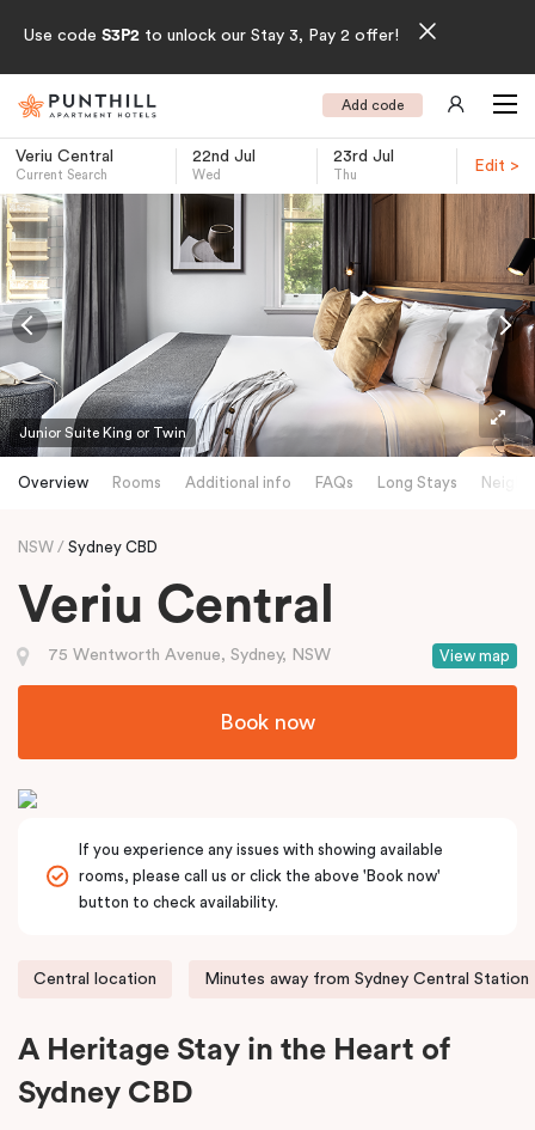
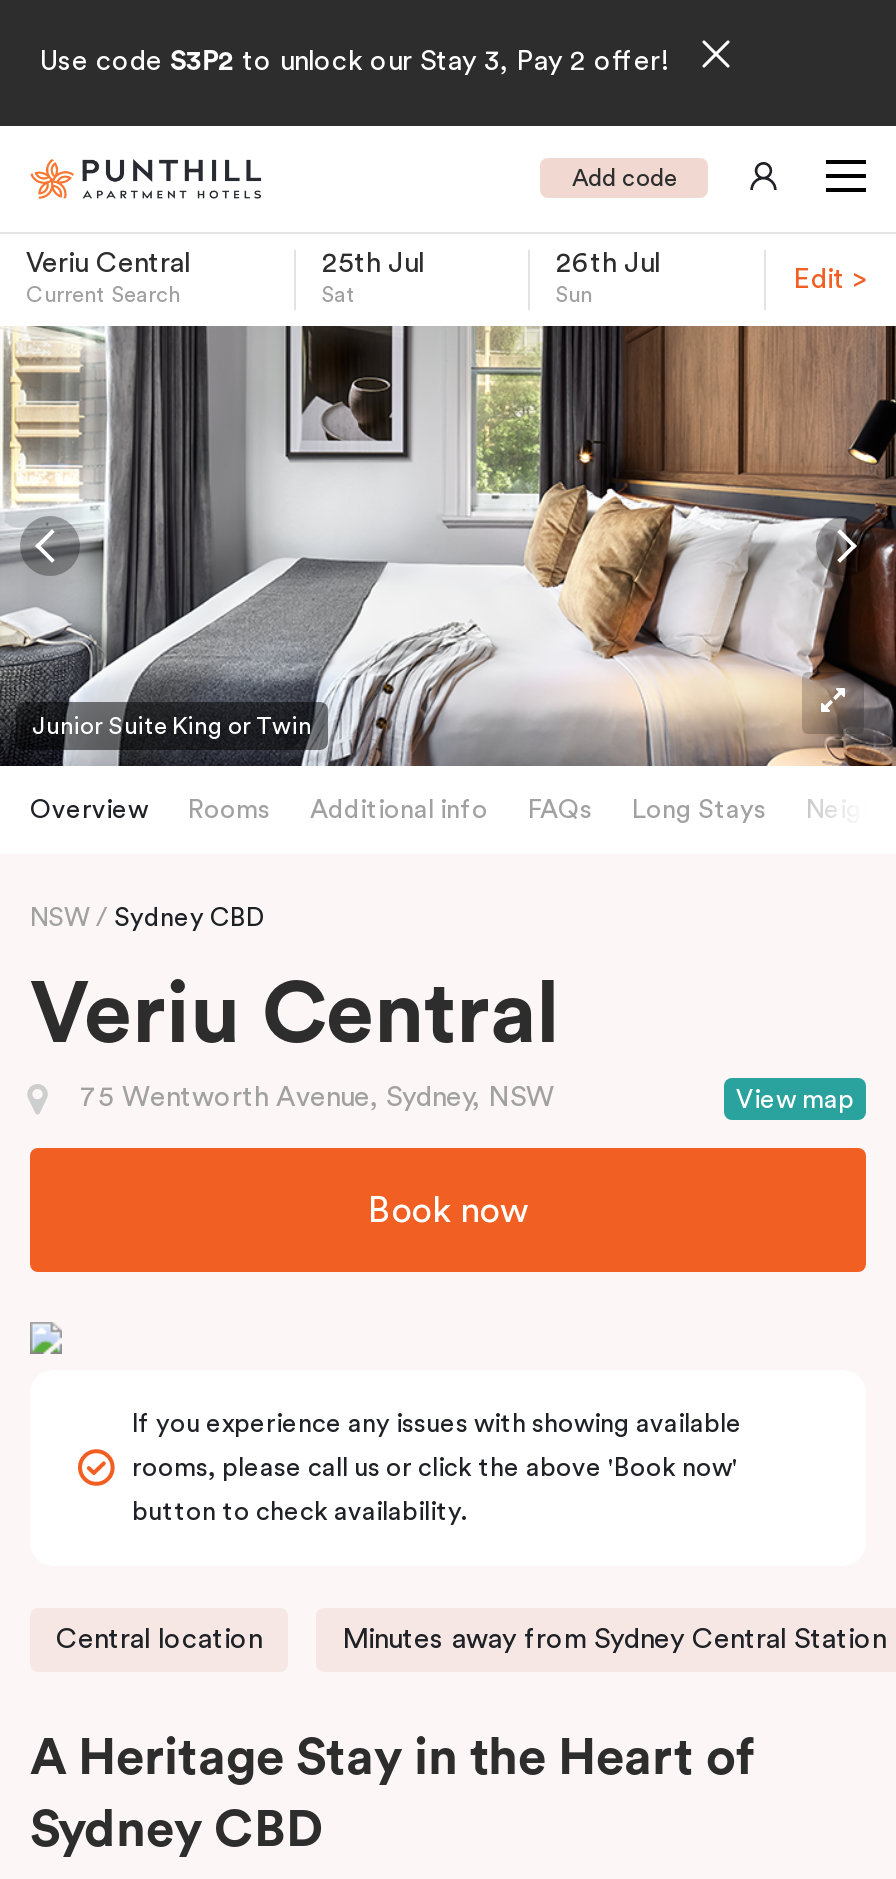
- 22nd Jul
- Wed
+ 25th Jul
+ Sat

- 23rd Jul
- Thu
+ 26th Jul
+ Sun
